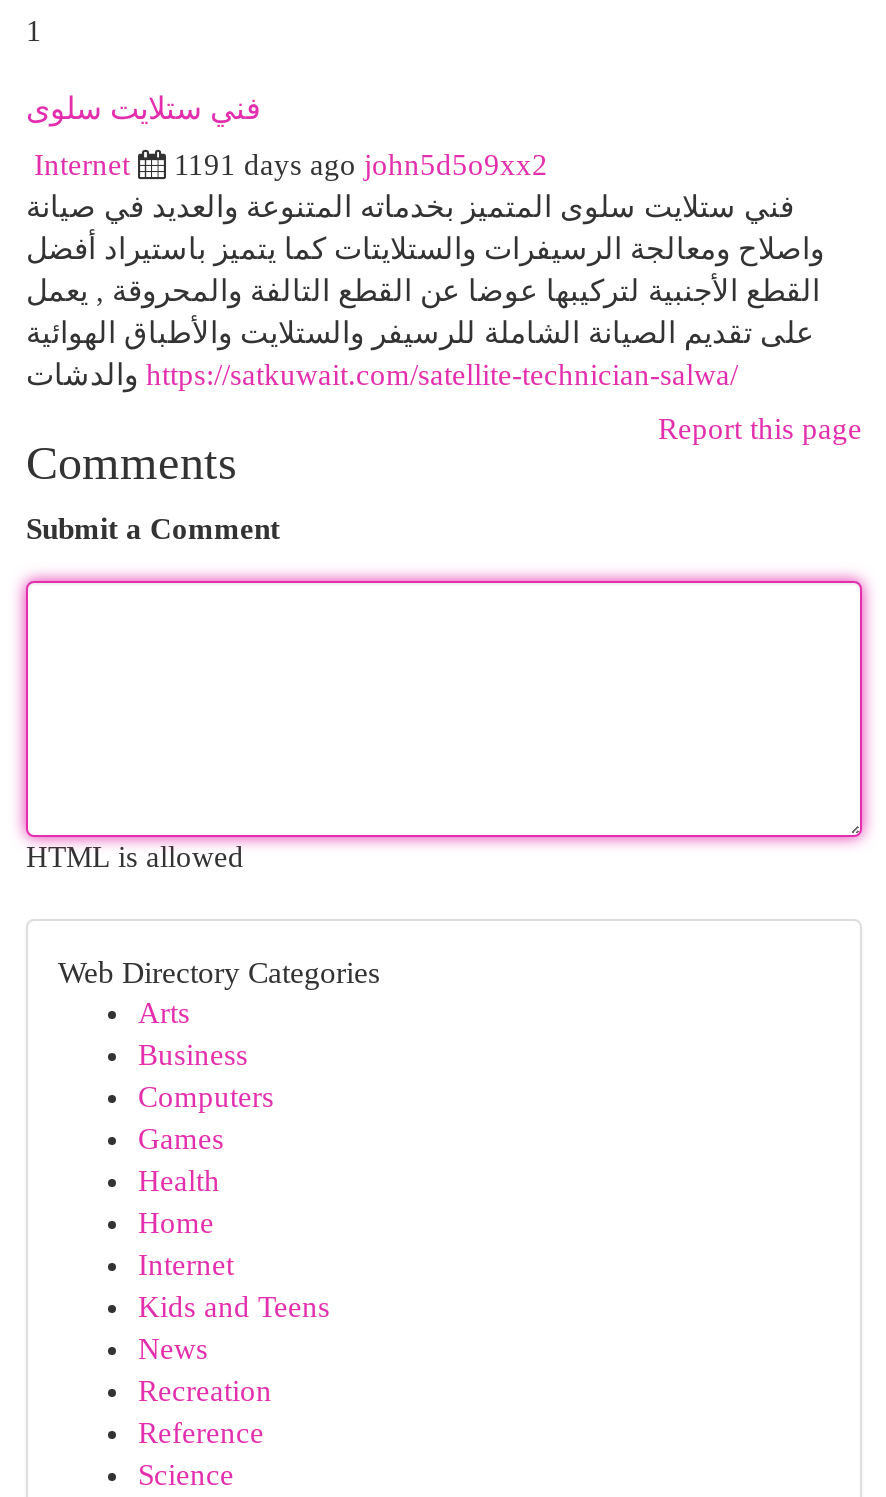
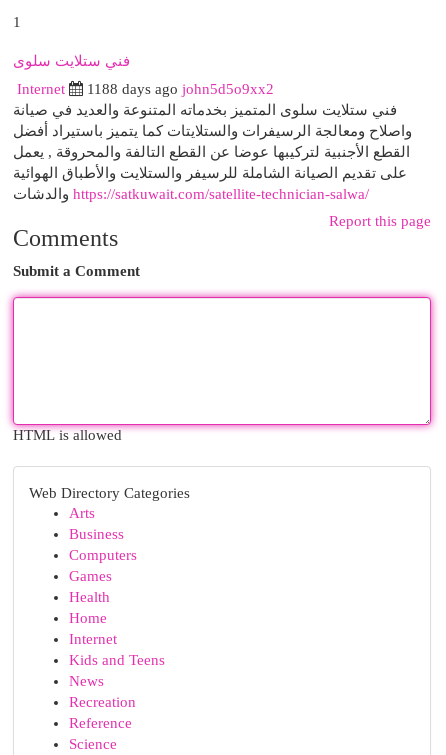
- 1191 days ago john5d5o9xx2
+ 1188 days ago john5d5o9xx2
